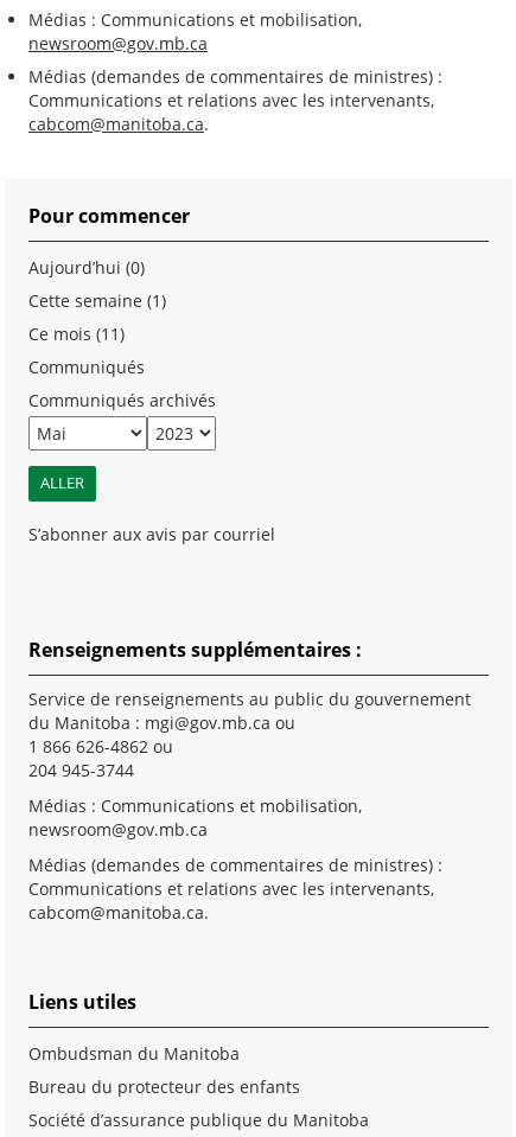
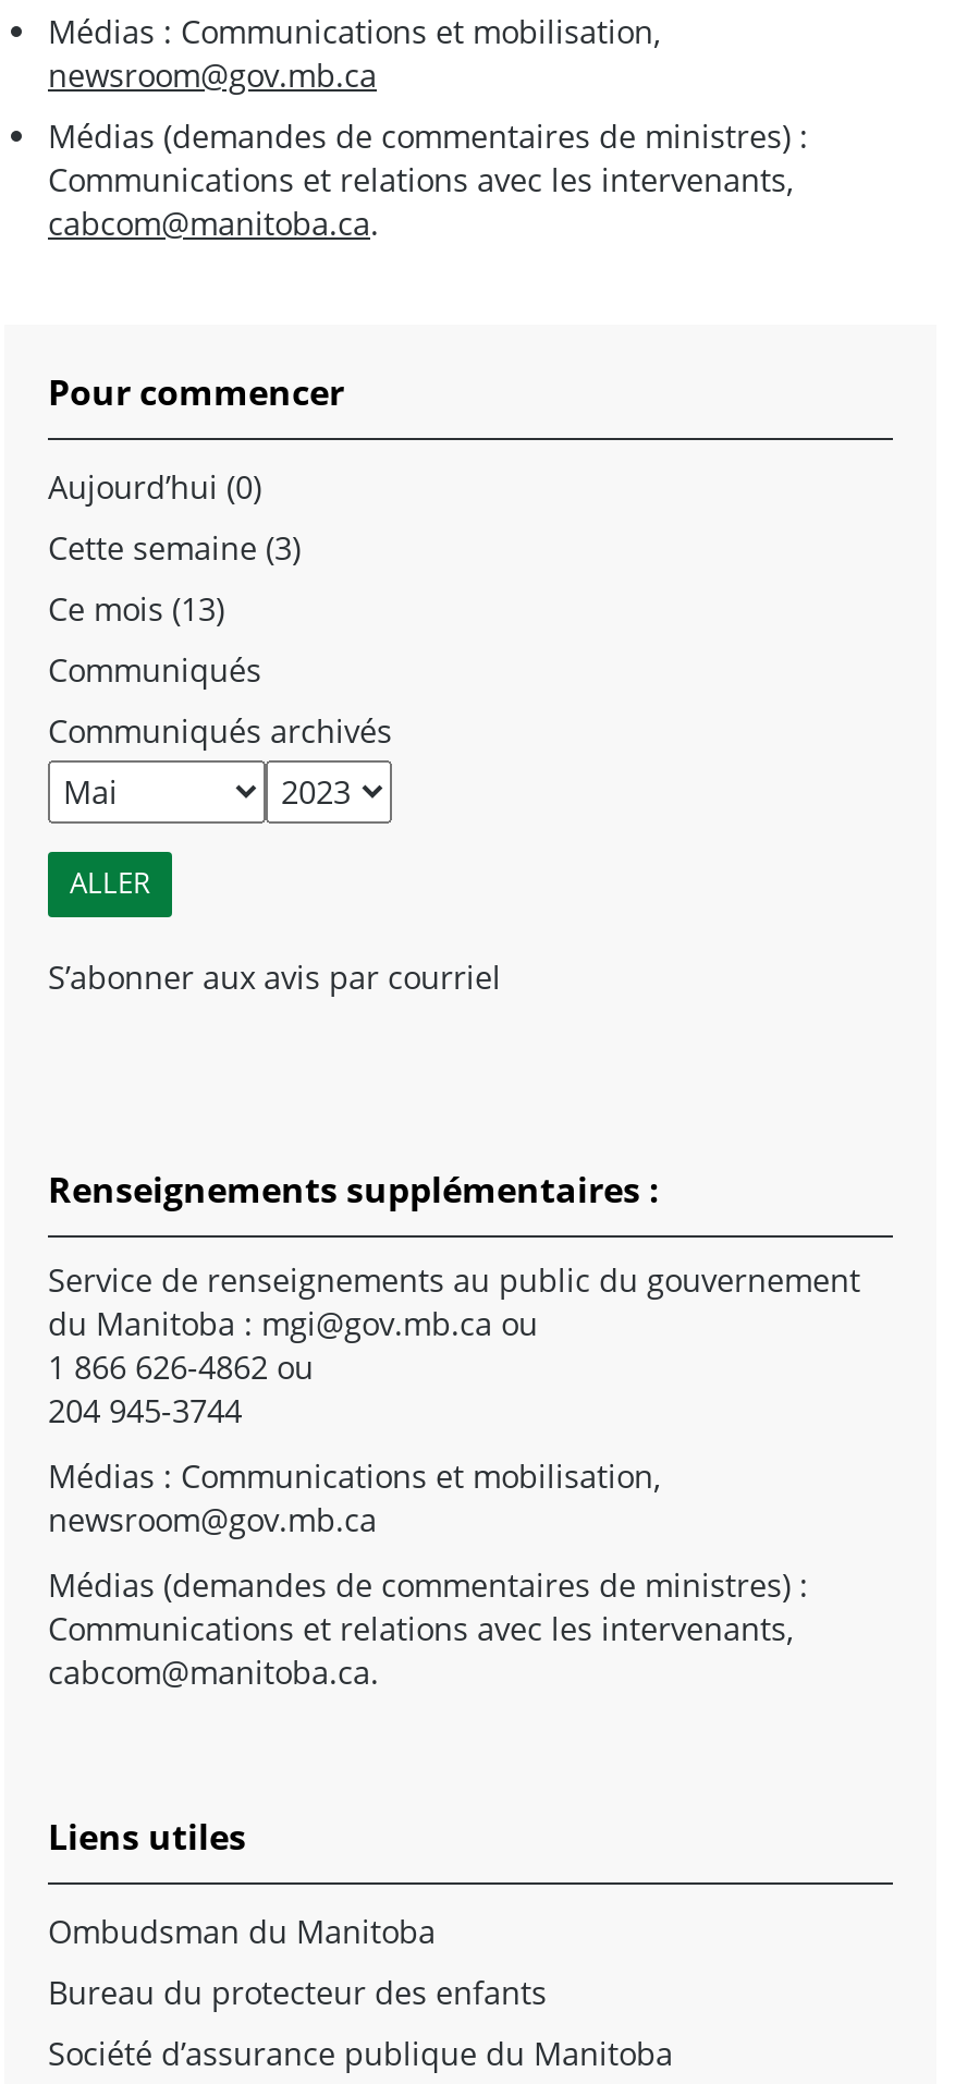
- Cette semaine (1)
+ Cette semaine (3)

- Ce mois (11)
+ Ce mois (13)
